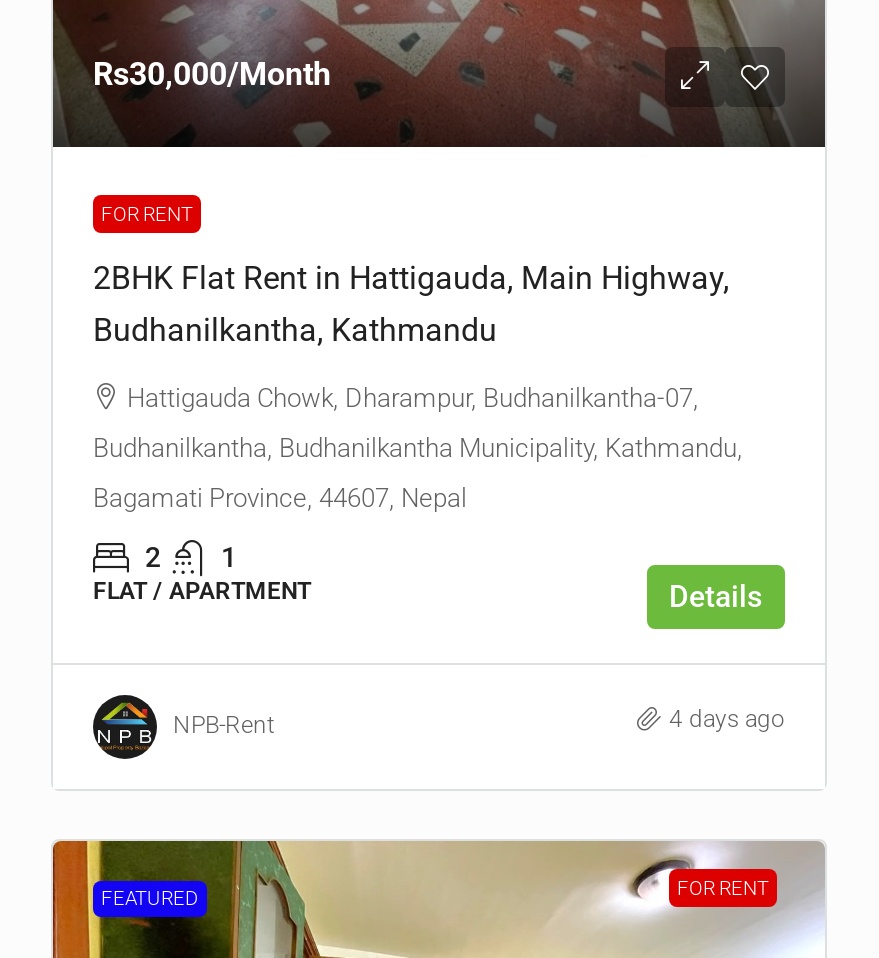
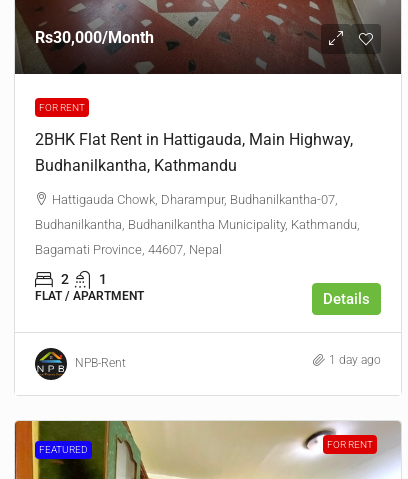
- 4 days ago
+ 1 day ago
